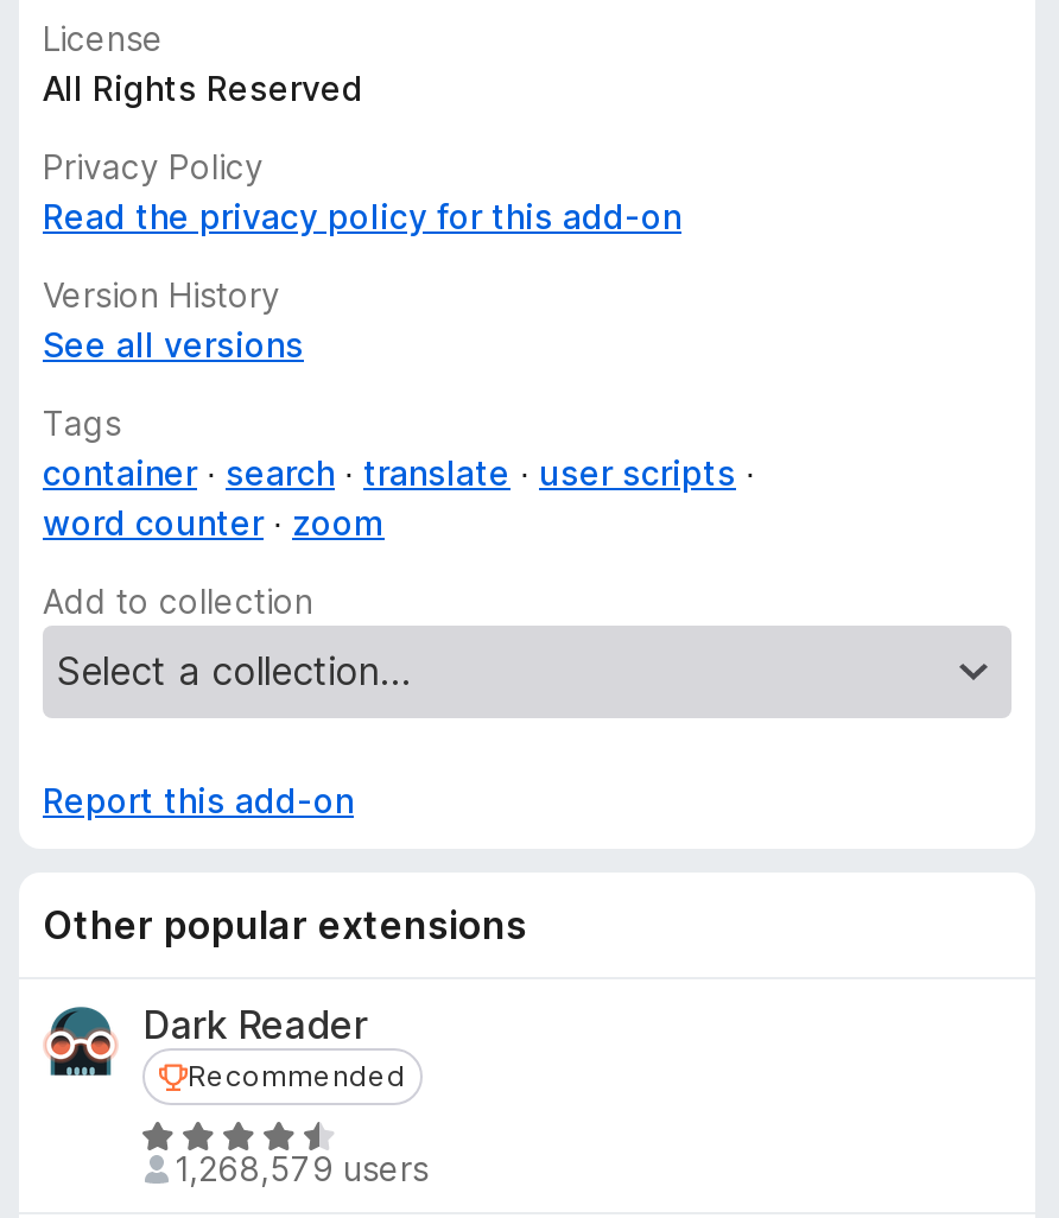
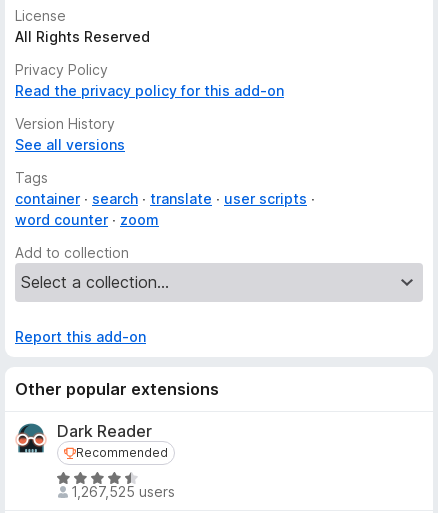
- 1,268,579 users
+ 1,267,525 users
